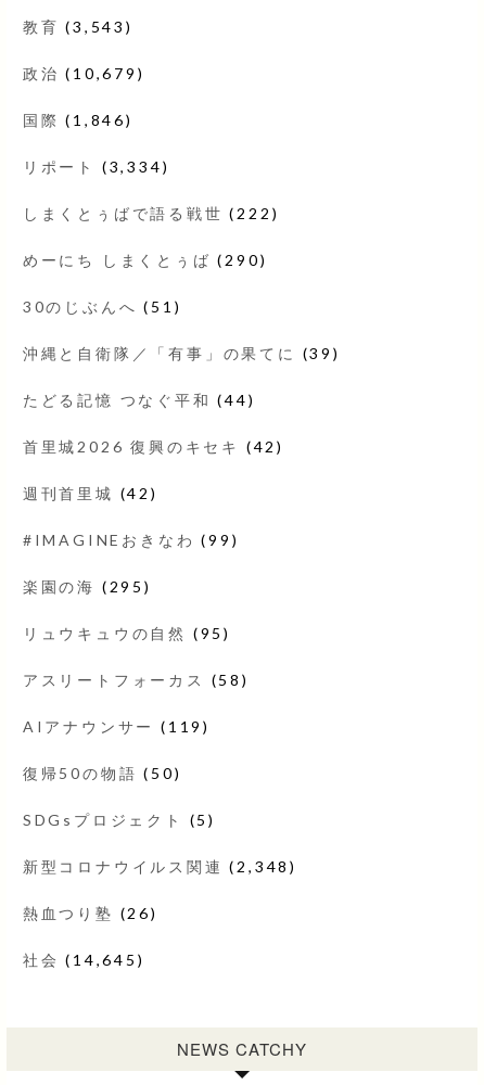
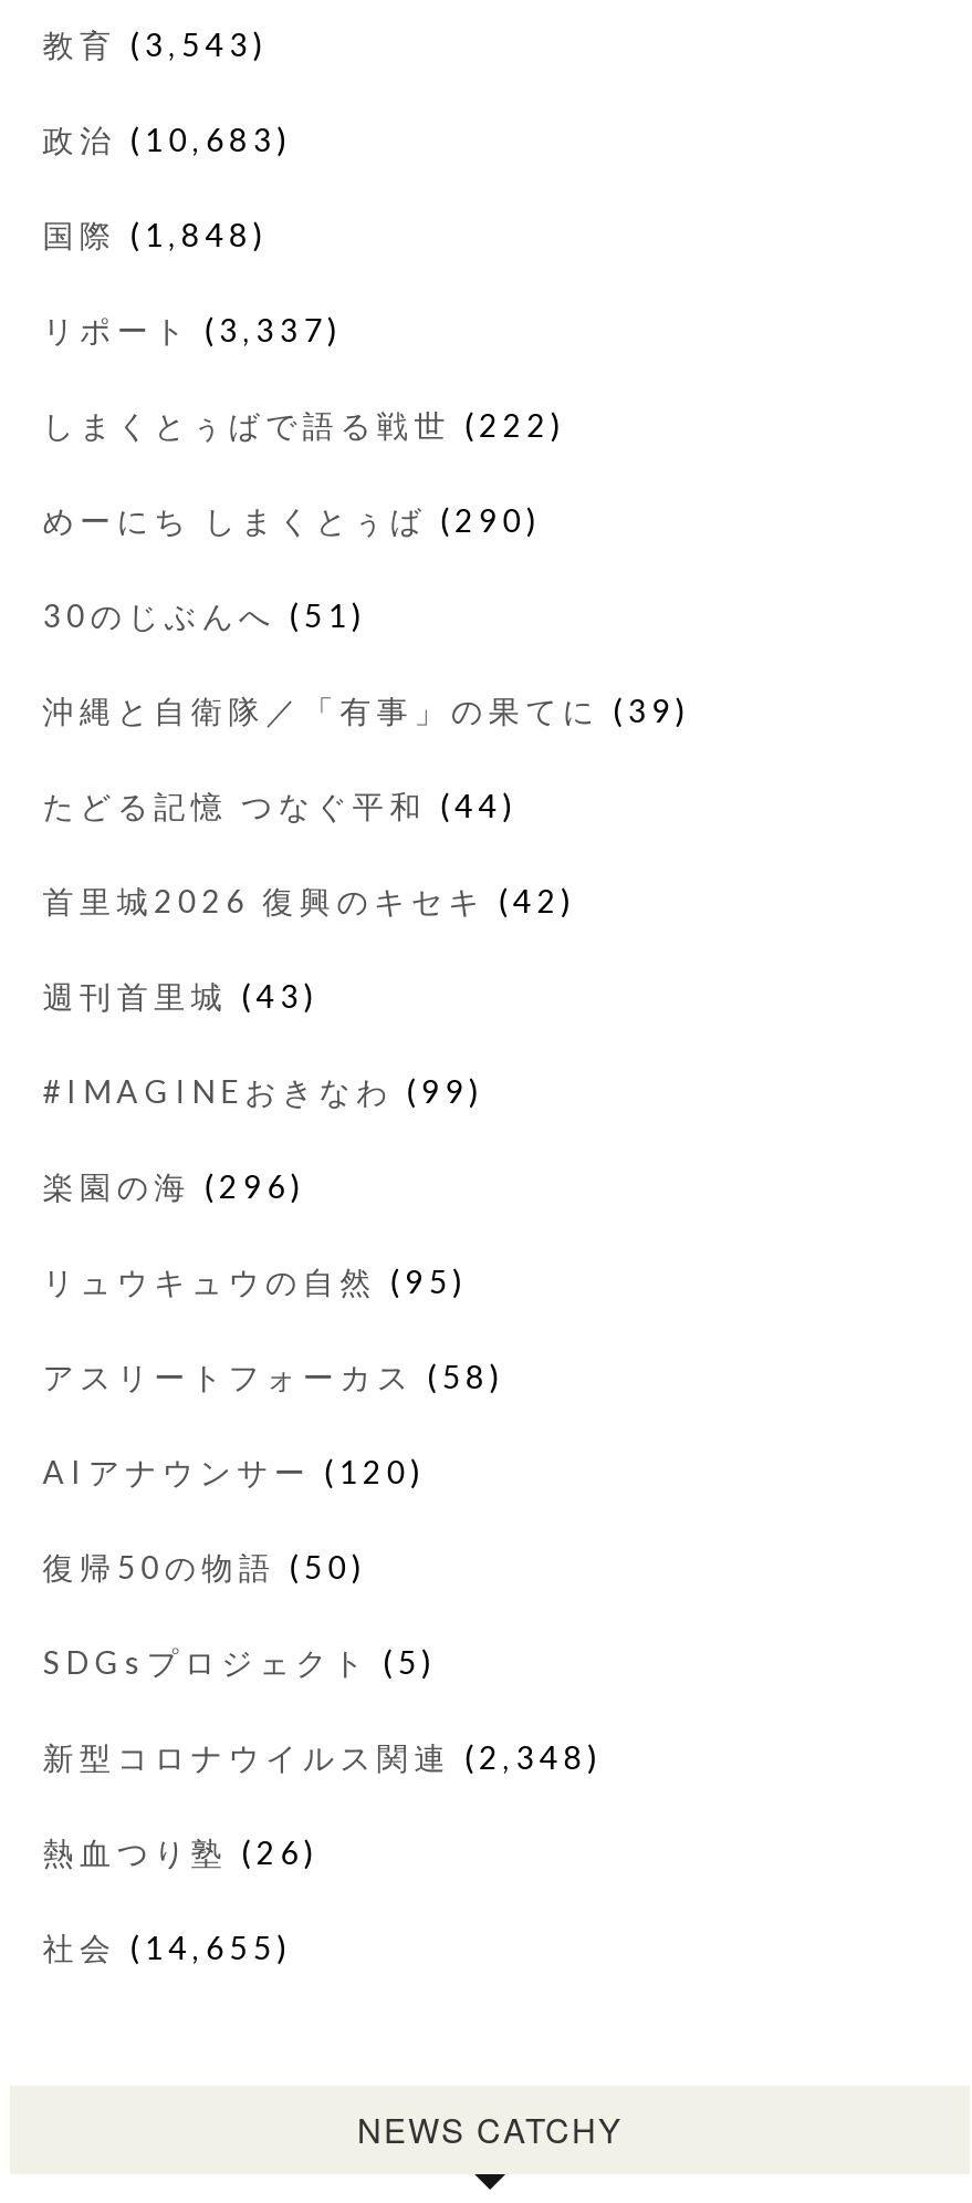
- 政治(10,679)
+ 政治(10,683)

- 国際(1,846)
+ 国際(1,848)

- リポート(3,334)
+ リポート(3,337)

- 週刊首里城(42)
+ 週刊首里城(43)

- 楽園の海(295)
+ 楽園の海(296)

- AIアナウンサー(119)
+ AIアナウンサー(120)

- 社会(14,645)
+ 社会(14,655)
